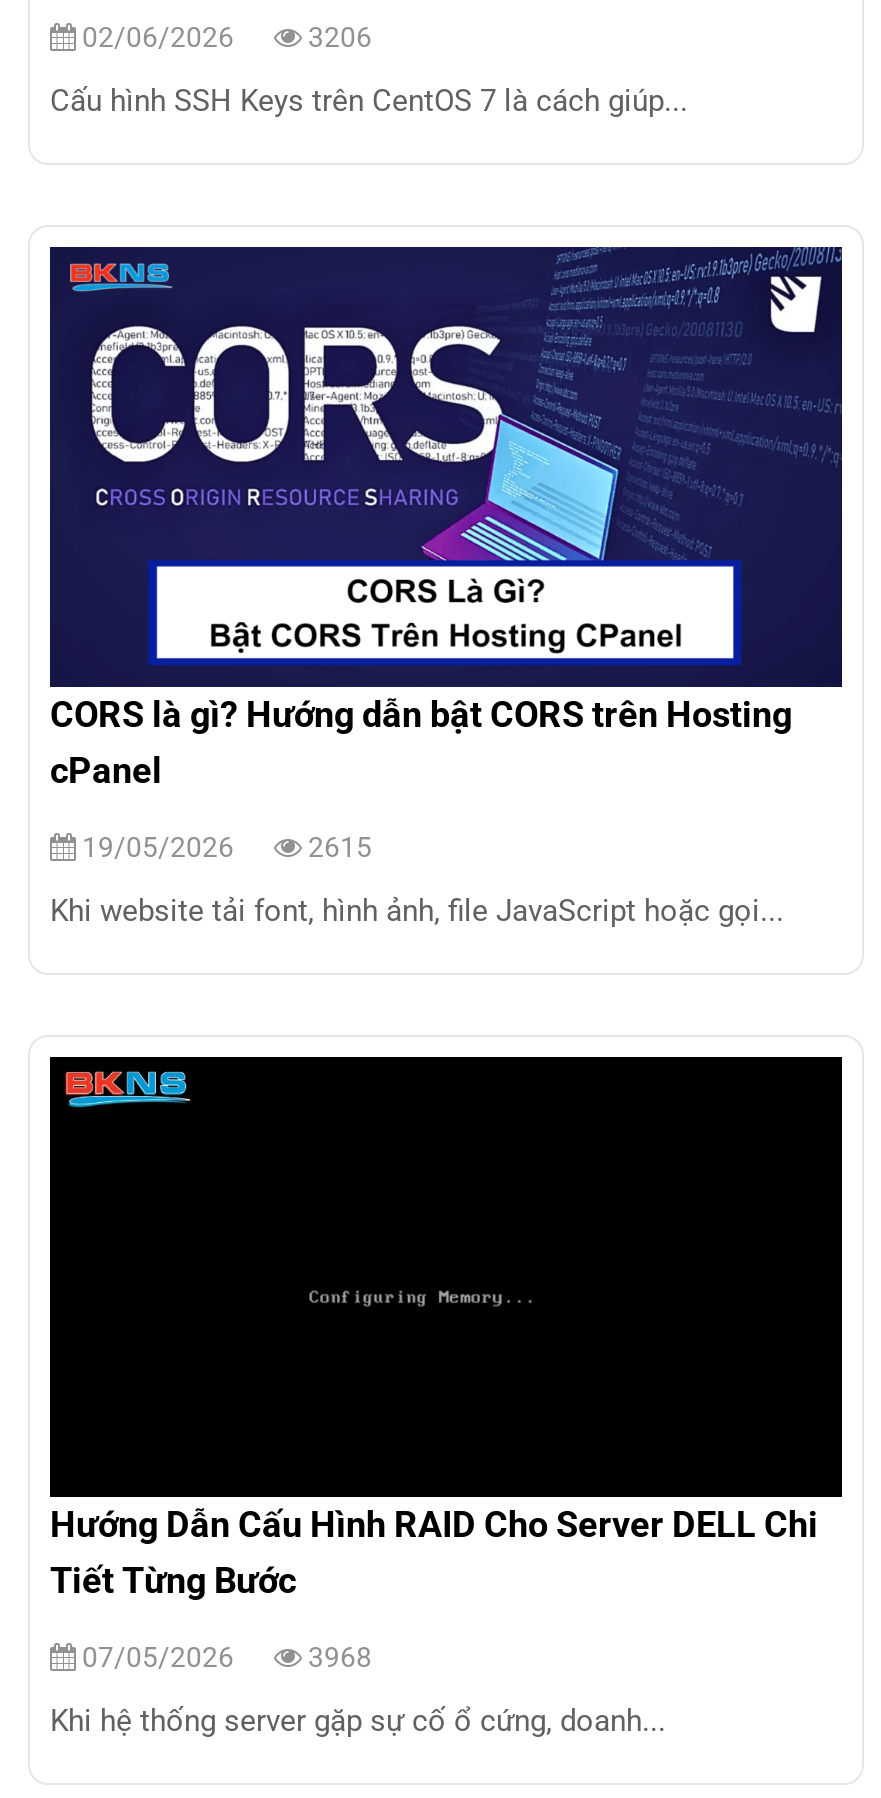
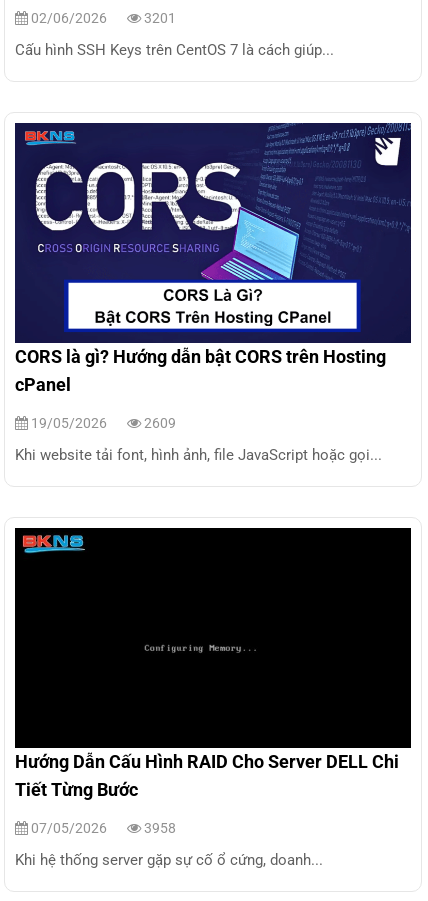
- 3206
+ 3201

- 2615
+ 2609

- 3968
+ 3958
